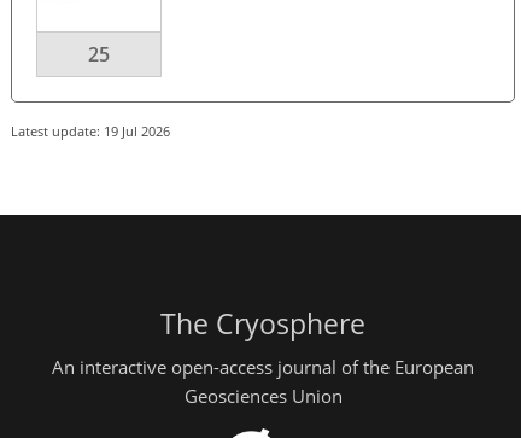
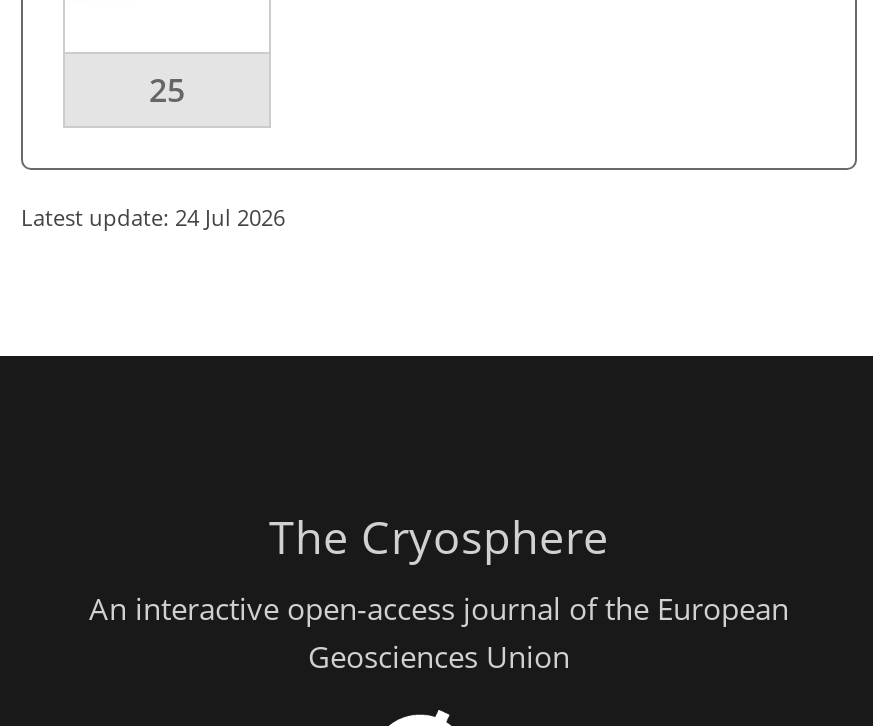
- Latest update: 19 Jul 2026
+ Latest update: 24 Jul 2026
